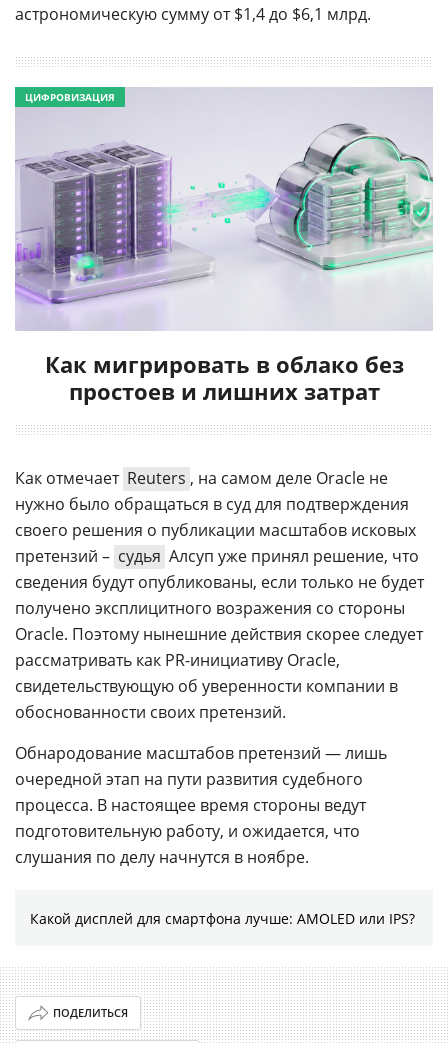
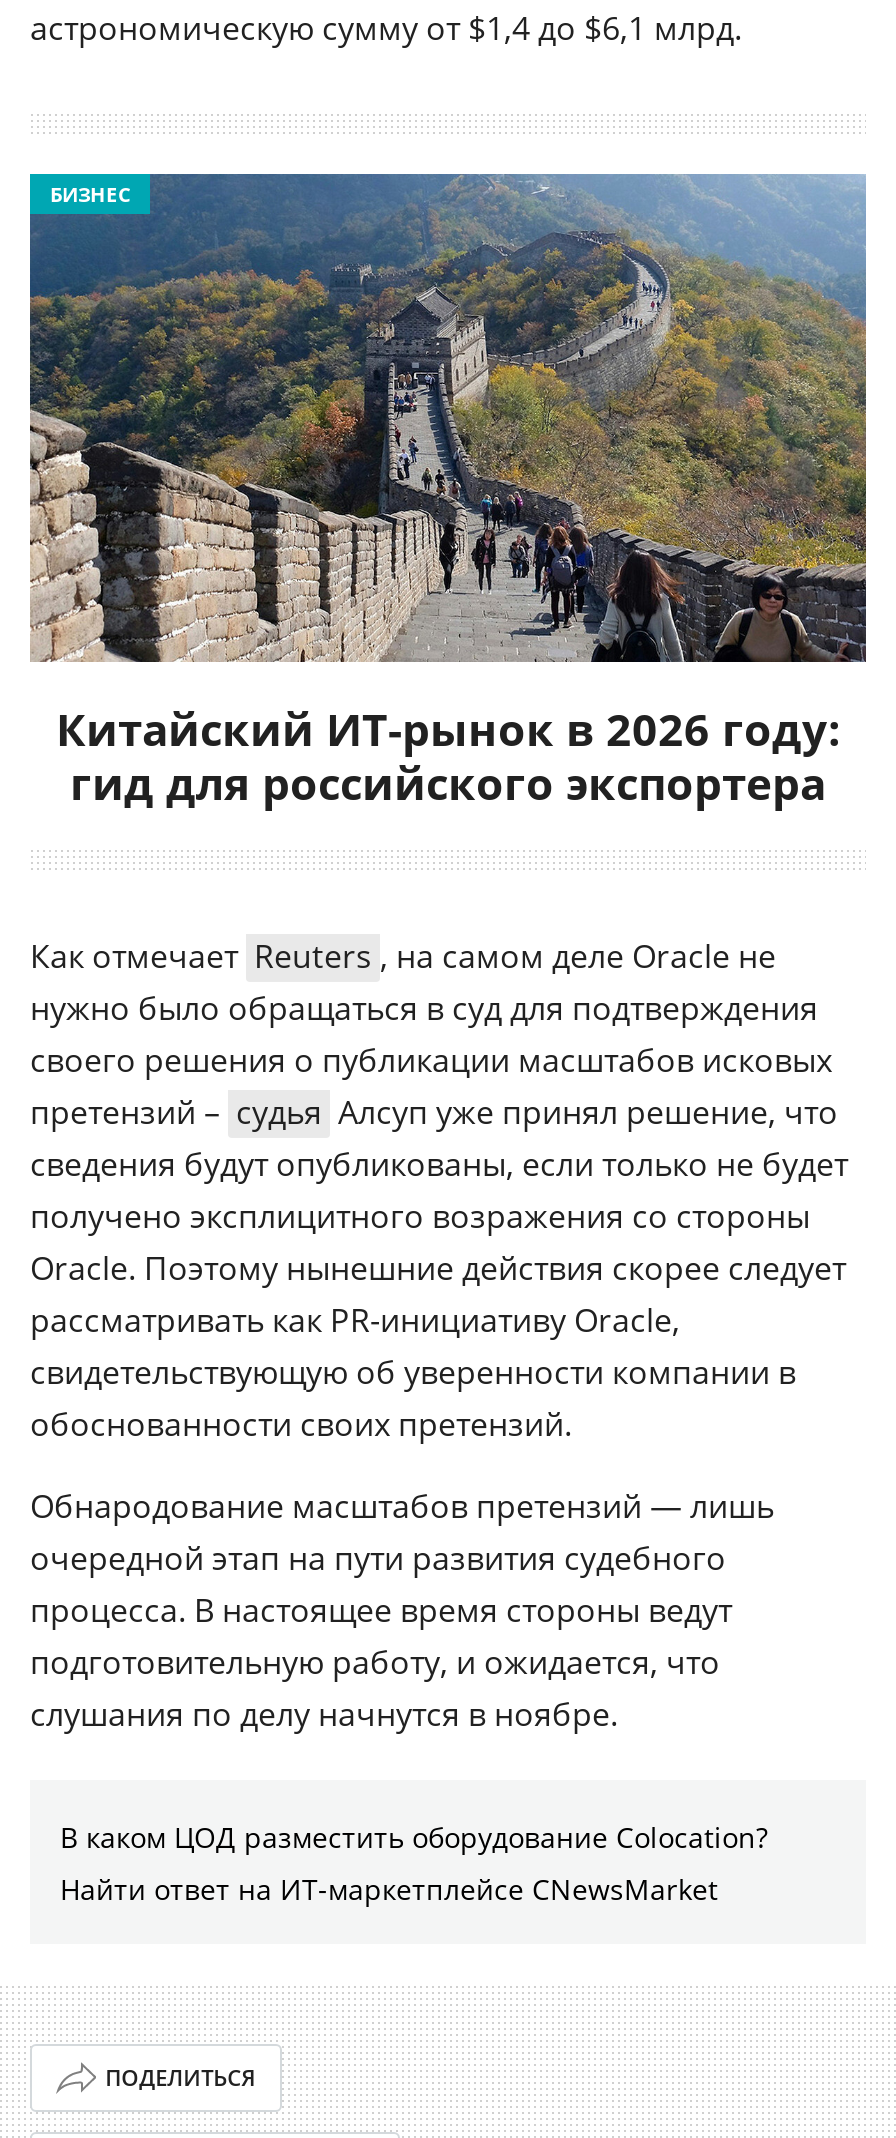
- [image]
- ЦИФРОВИЗАЦИЯ
+ [image]
+ БИЗНЕС

- Как мигрировать в облако без
- простоев и лишних затрат
+ Китайский ИТ-рынок в 2026 году:
+ гид для российского экспортера

- Какой дисплей для смартфона лучше: AMOLED или IPS?
+ В каком ЦОД разместить оборудование Colocation?
+ Найти ответ на ИТ-маркетплейсе CNewsMarket
